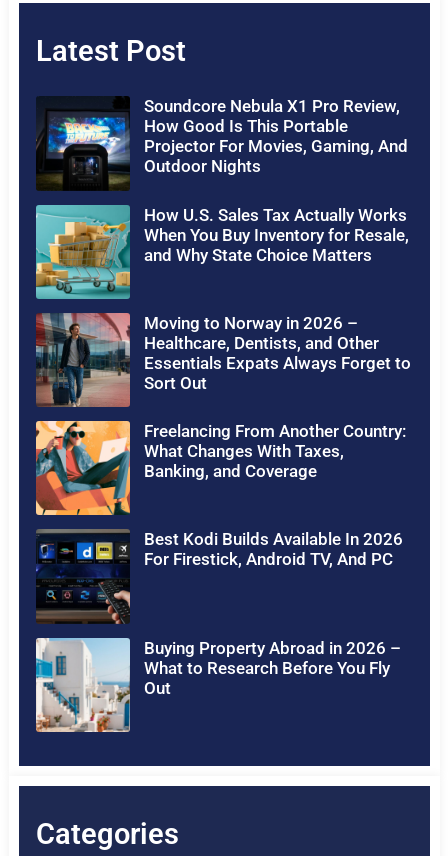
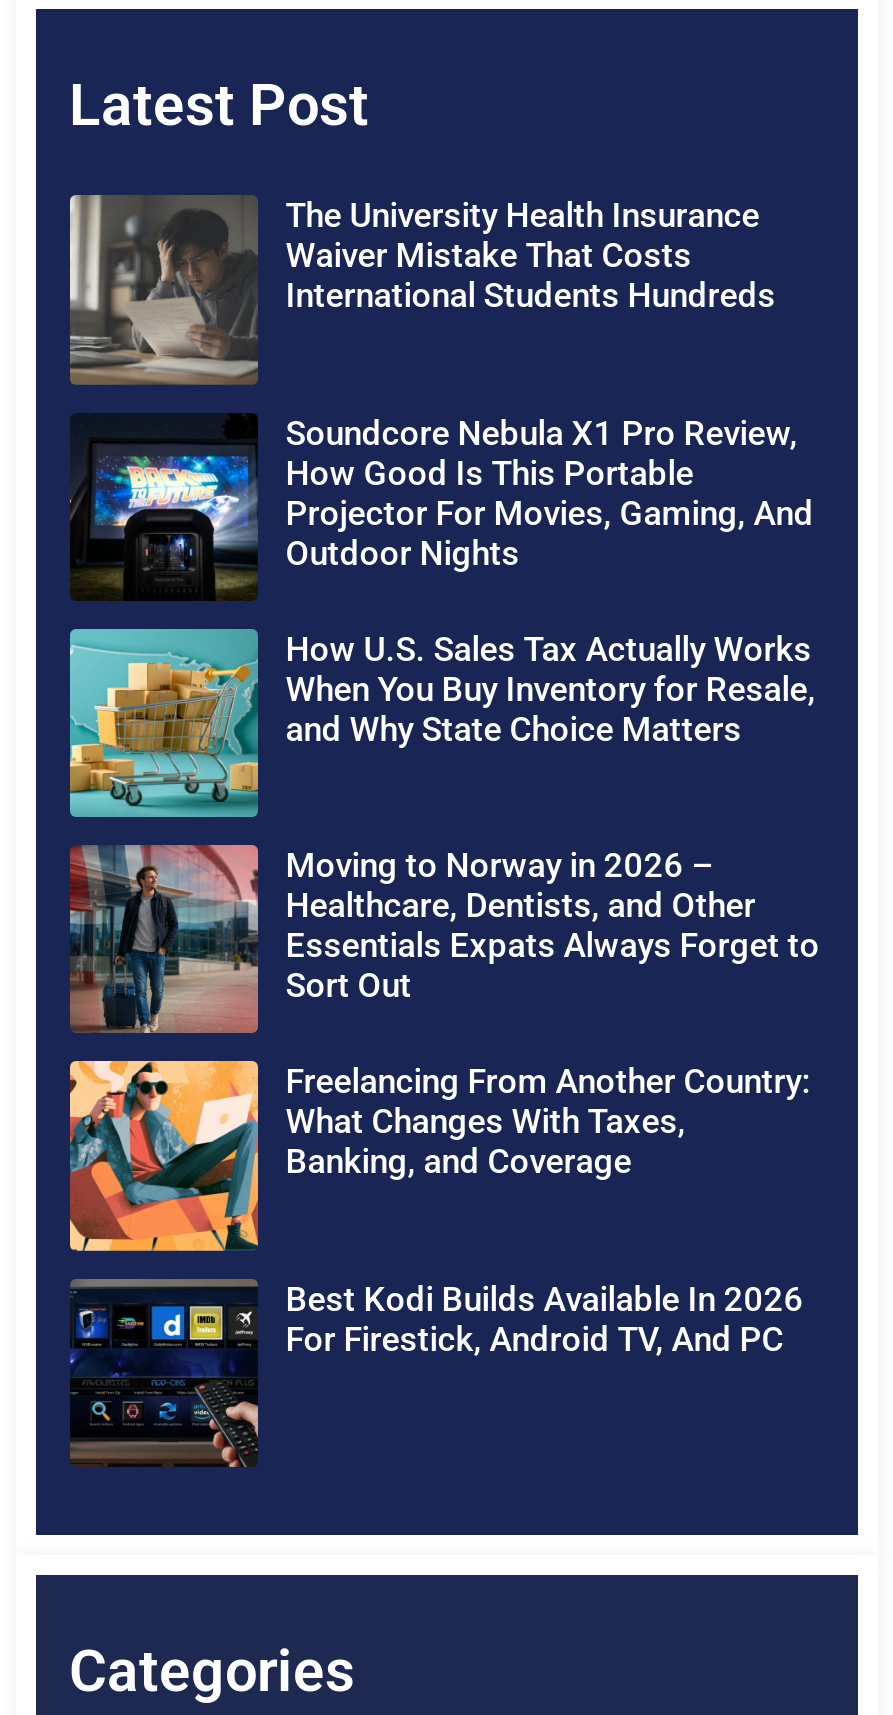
+ [image]
+ The University Health Insurance
+ Waiver Mistake That Costs
+ International Students Hundreds

moved down: [image] | Soundcore Nebula X1 Pro Review, | How Good Is This Portable | ... | Best Kodi Builds Available In 2026 | For Firestick, Android TV, And PC

moved down: [image]

- [image]
- Buying Property Abroad in 2026 –
- What to Research Before You Fly
- Out
